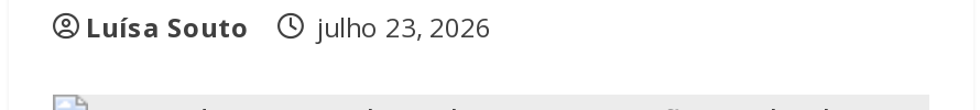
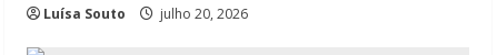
- Luísa Souto julho 23, 2026
+ Luísa Souto julho 20, 2026
